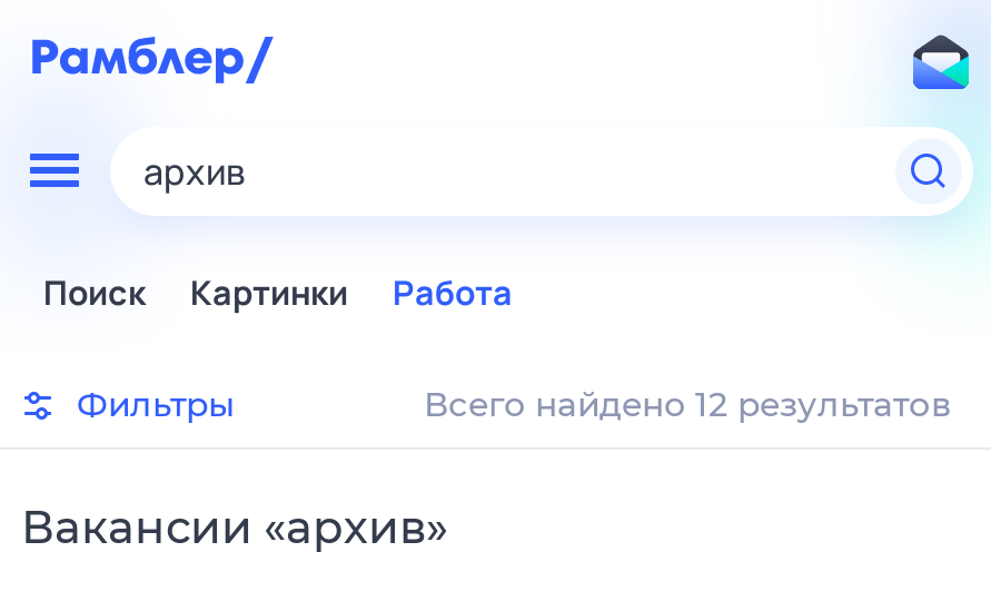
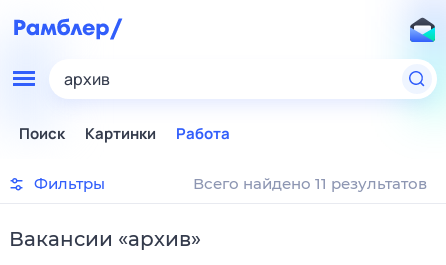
- Всего найдено 12 результатов
+ Всего найдено 11 результатов
